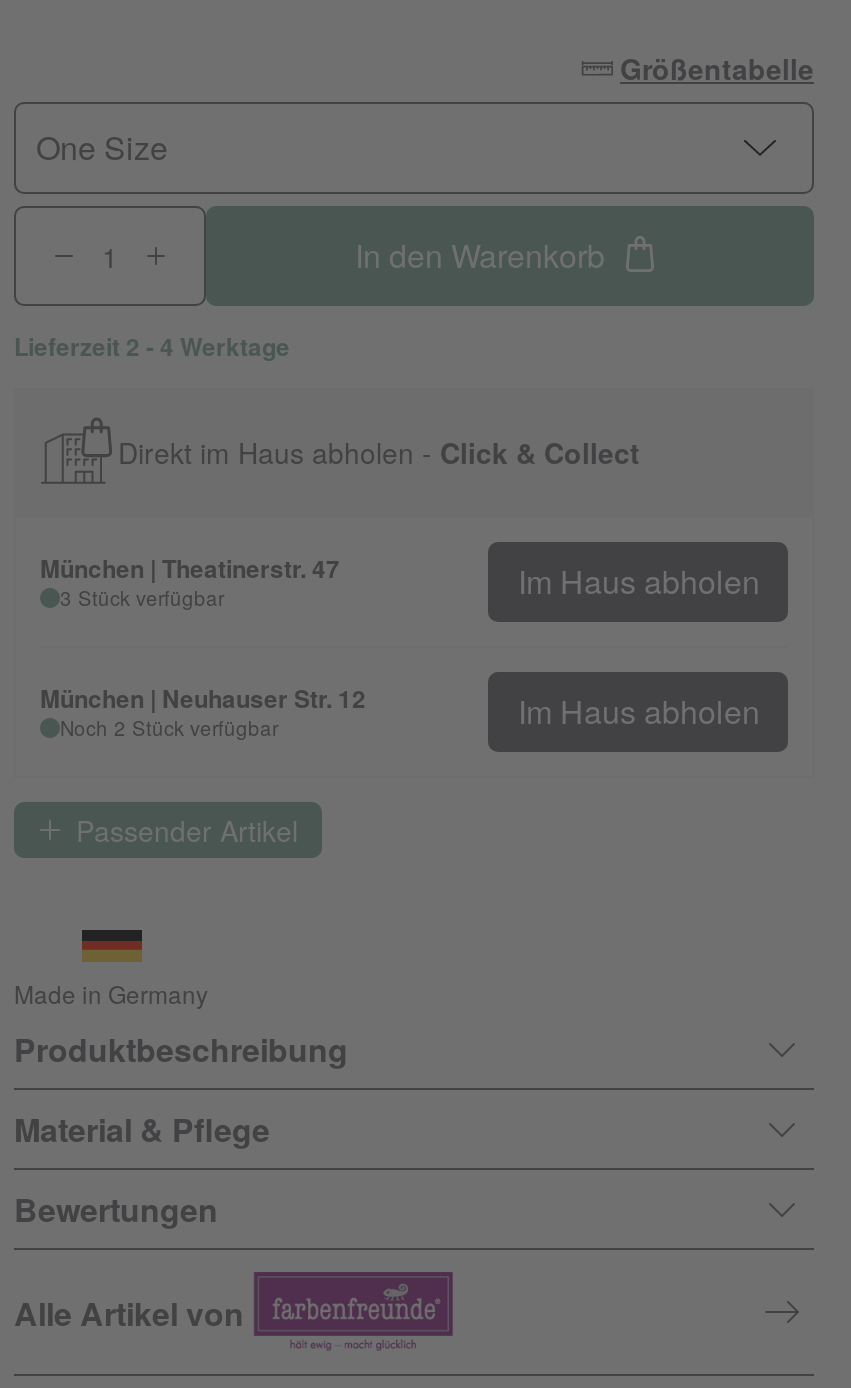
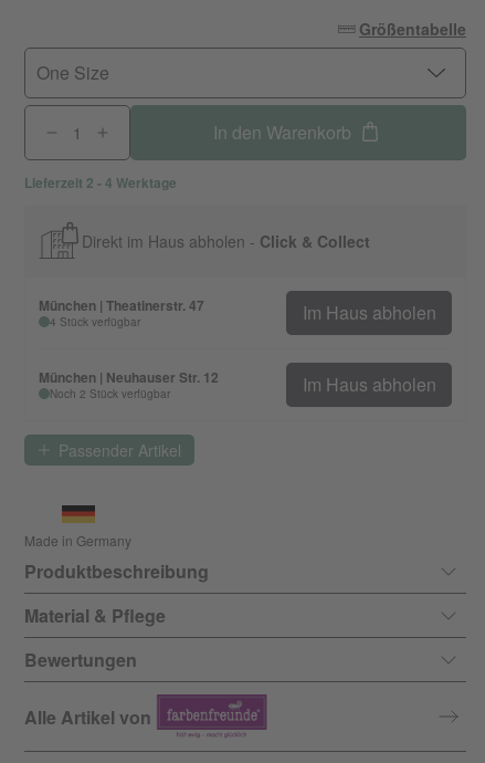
- 3 Stück verfügbar
+ 4 Stück verfügbar
